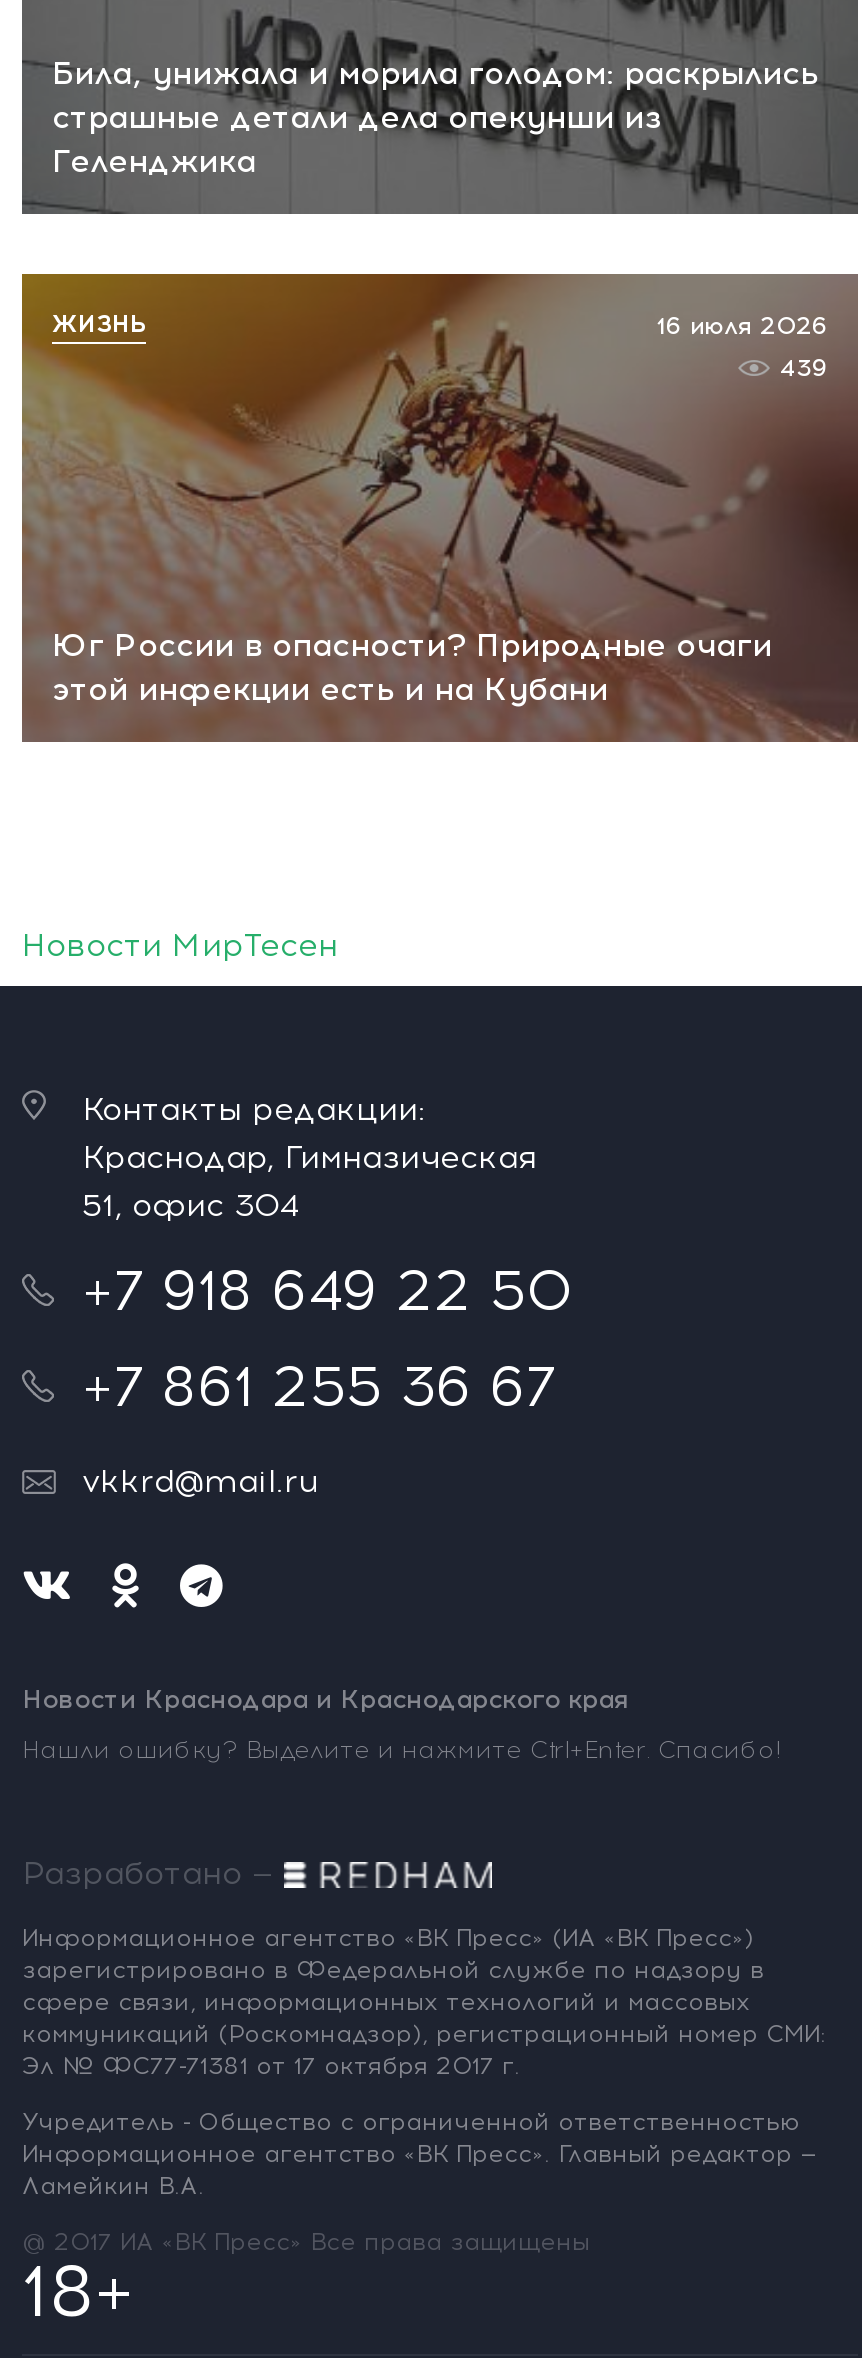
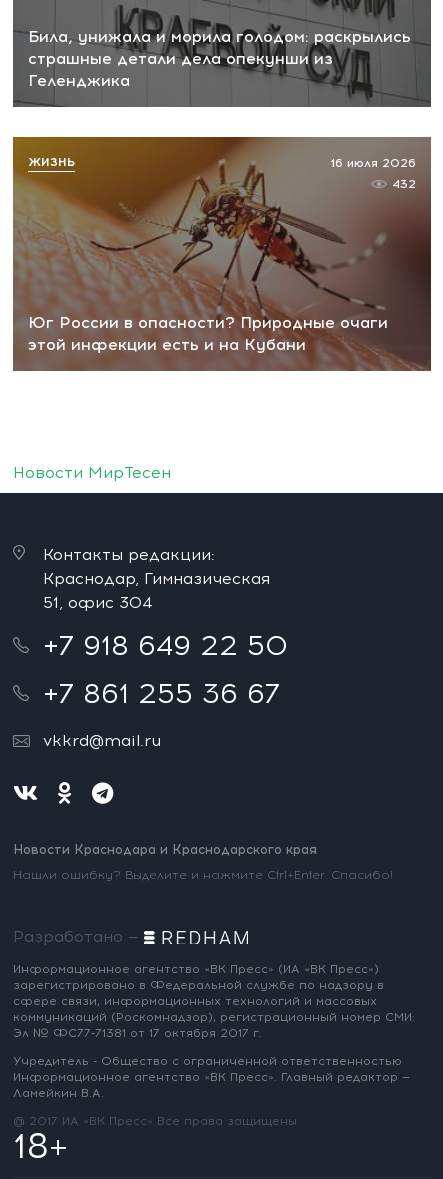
- 439
+ 432
